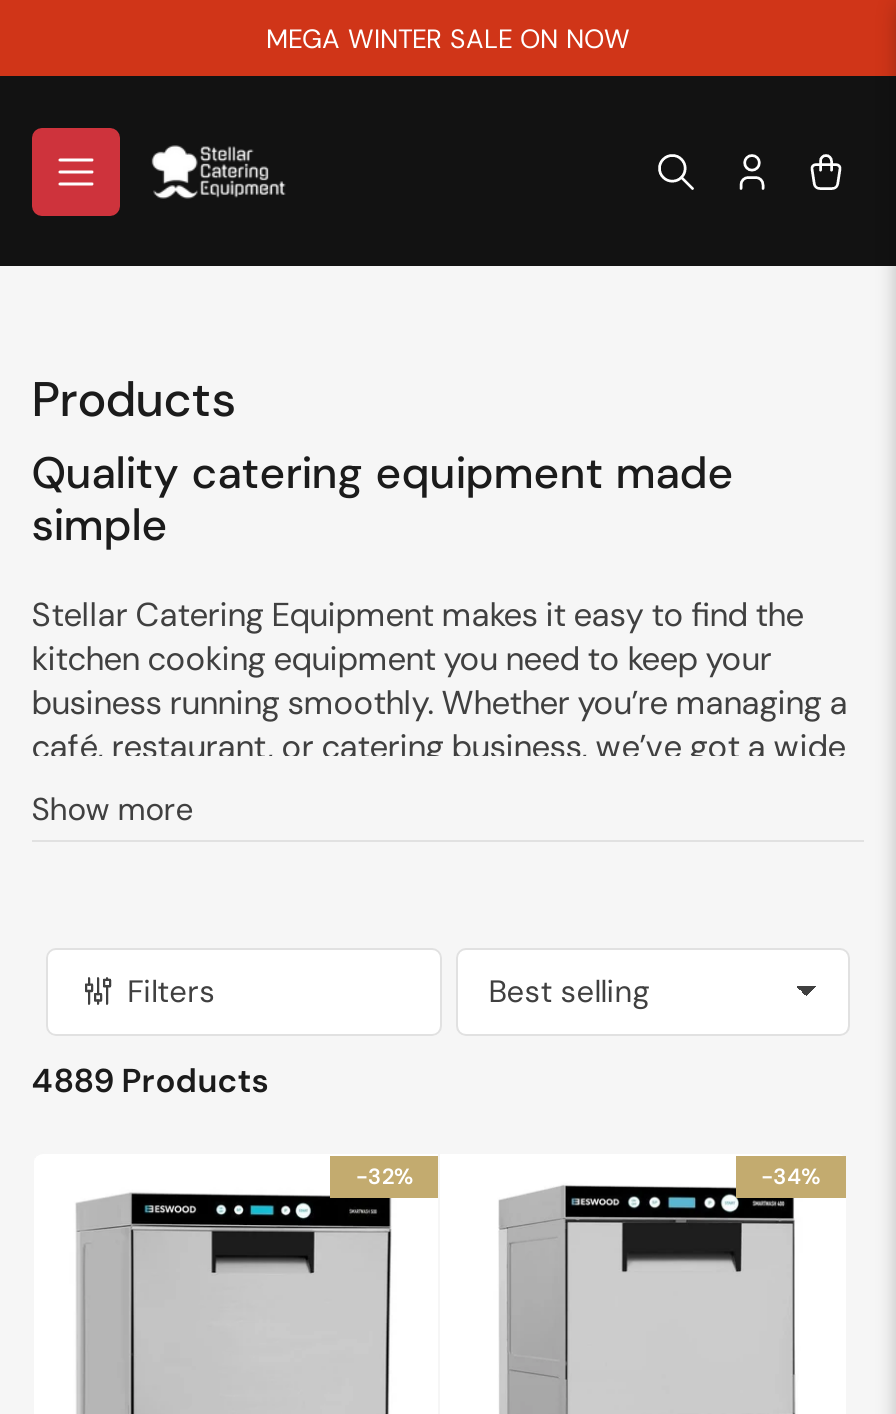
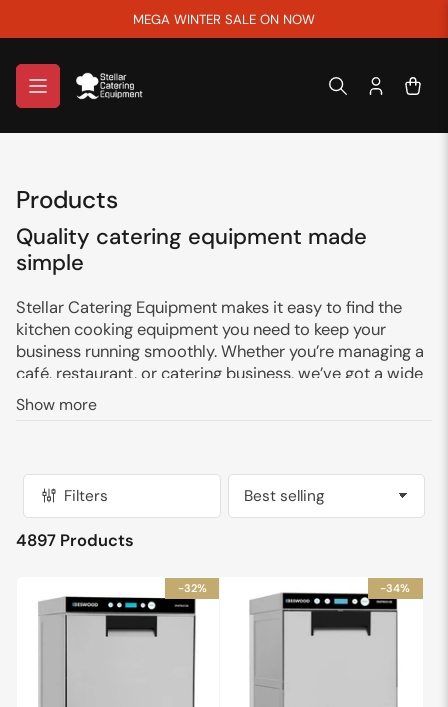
- 4889 Products
+ 4897 Products
